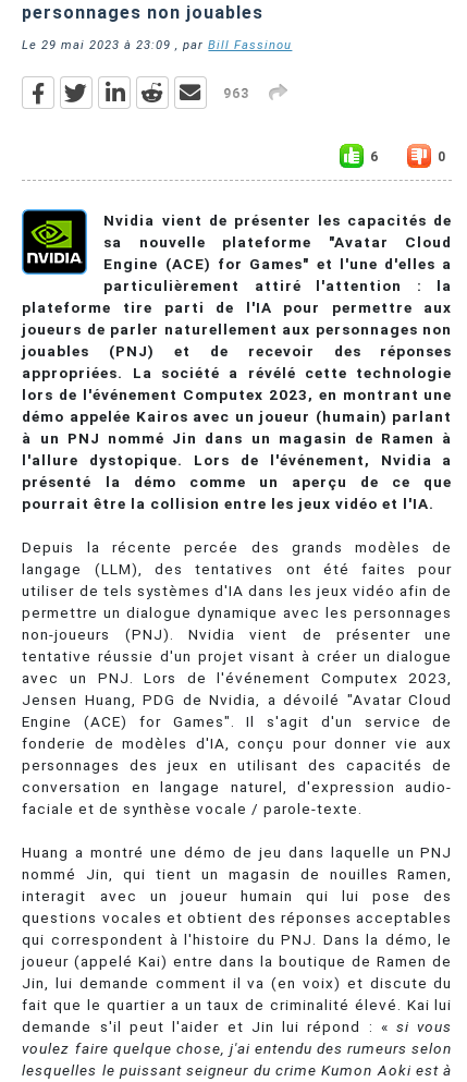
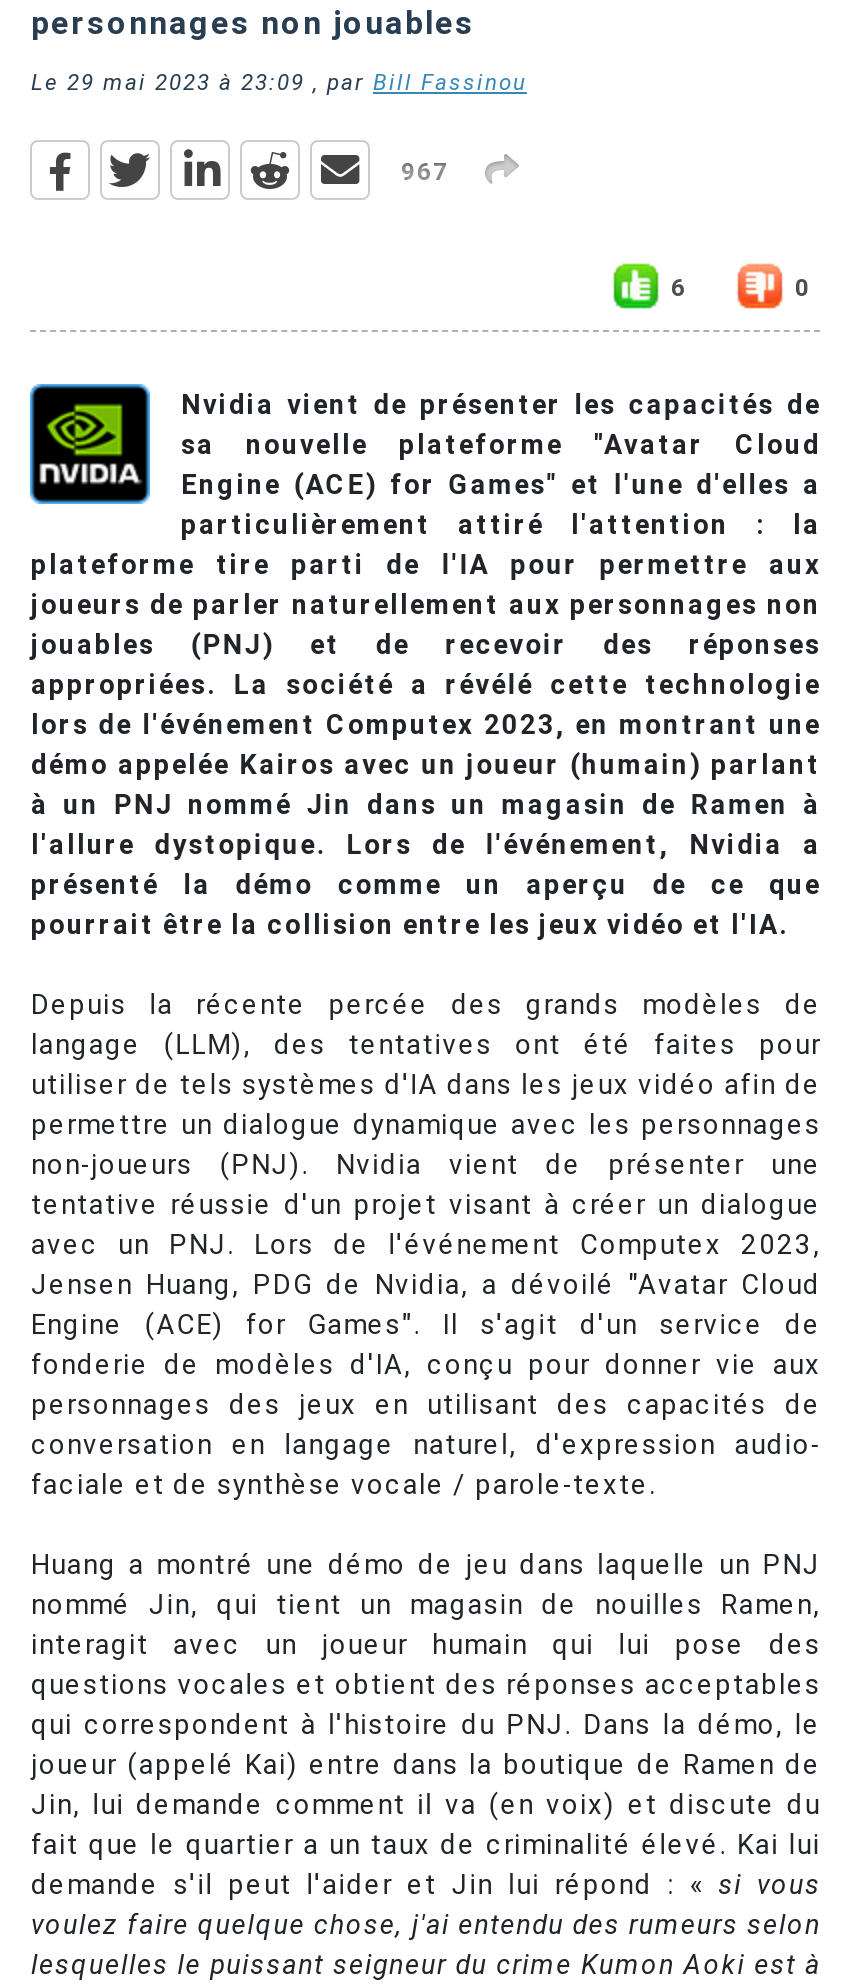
- 963
+ 967
